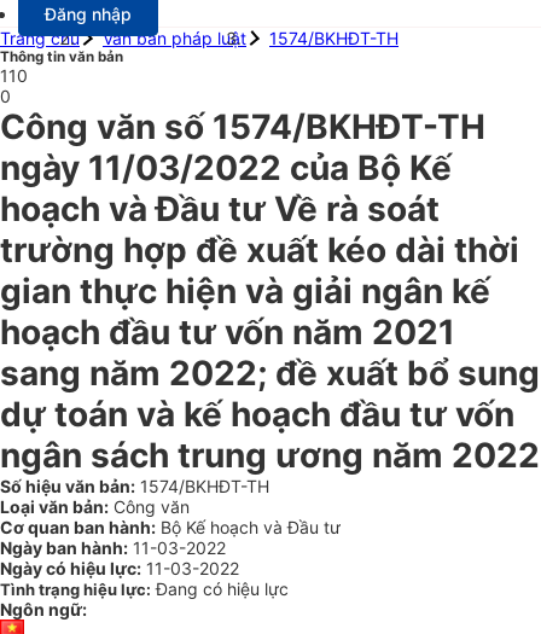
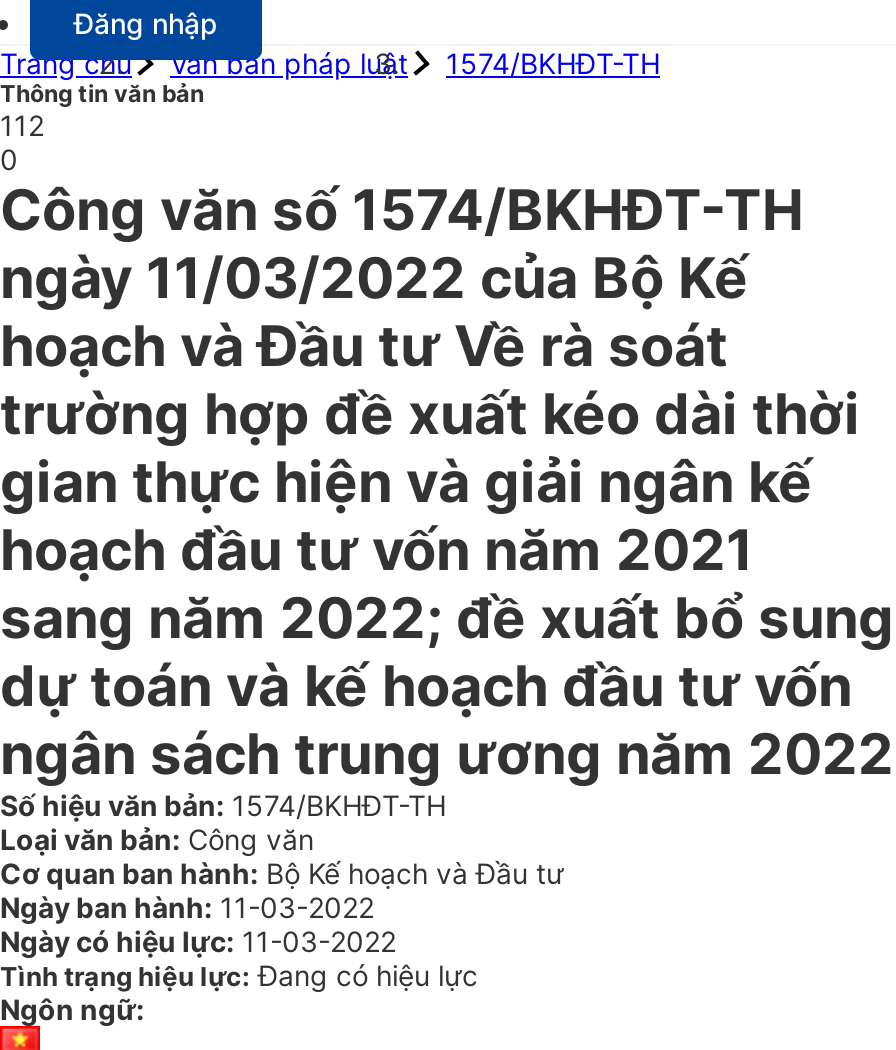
- 110
+ 112
